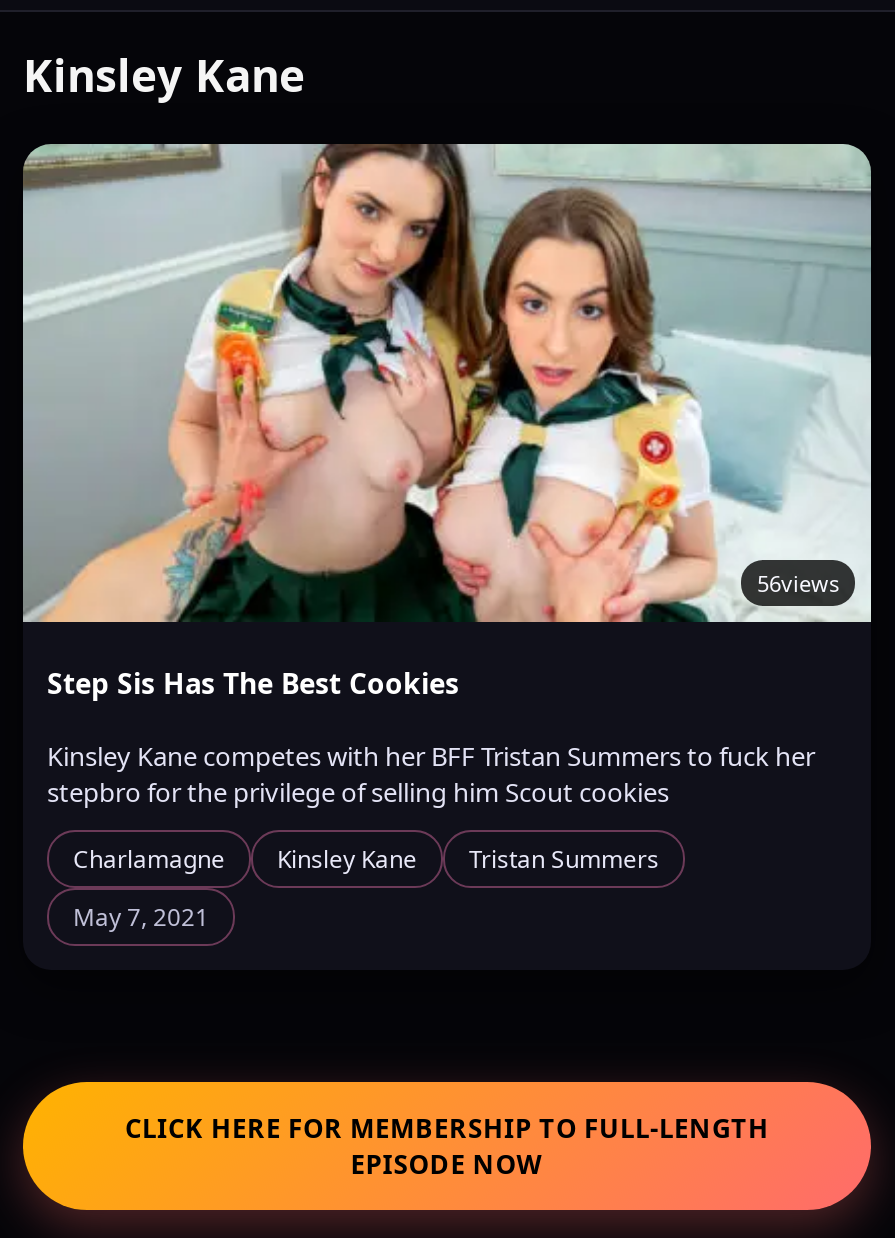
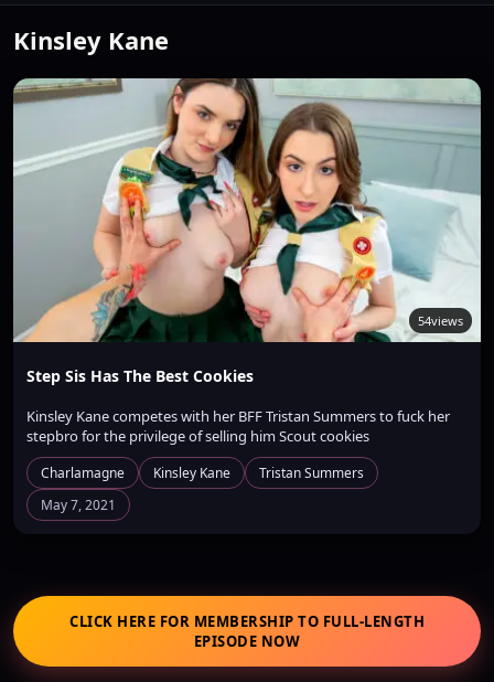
- 56views
+ 54views
